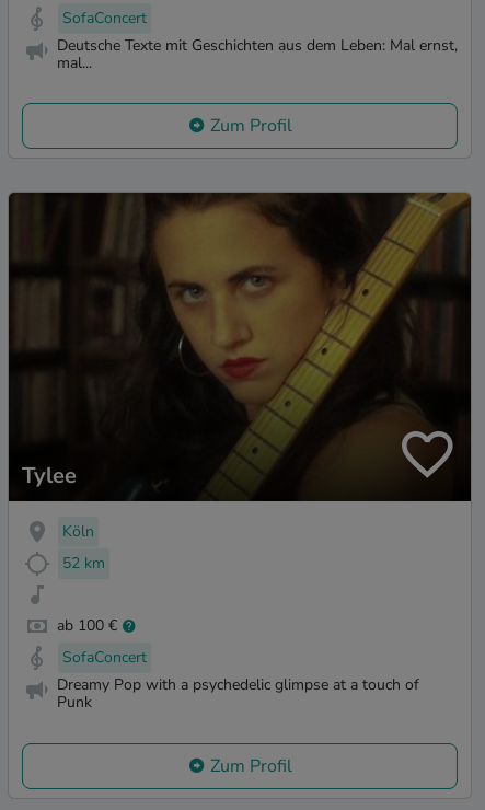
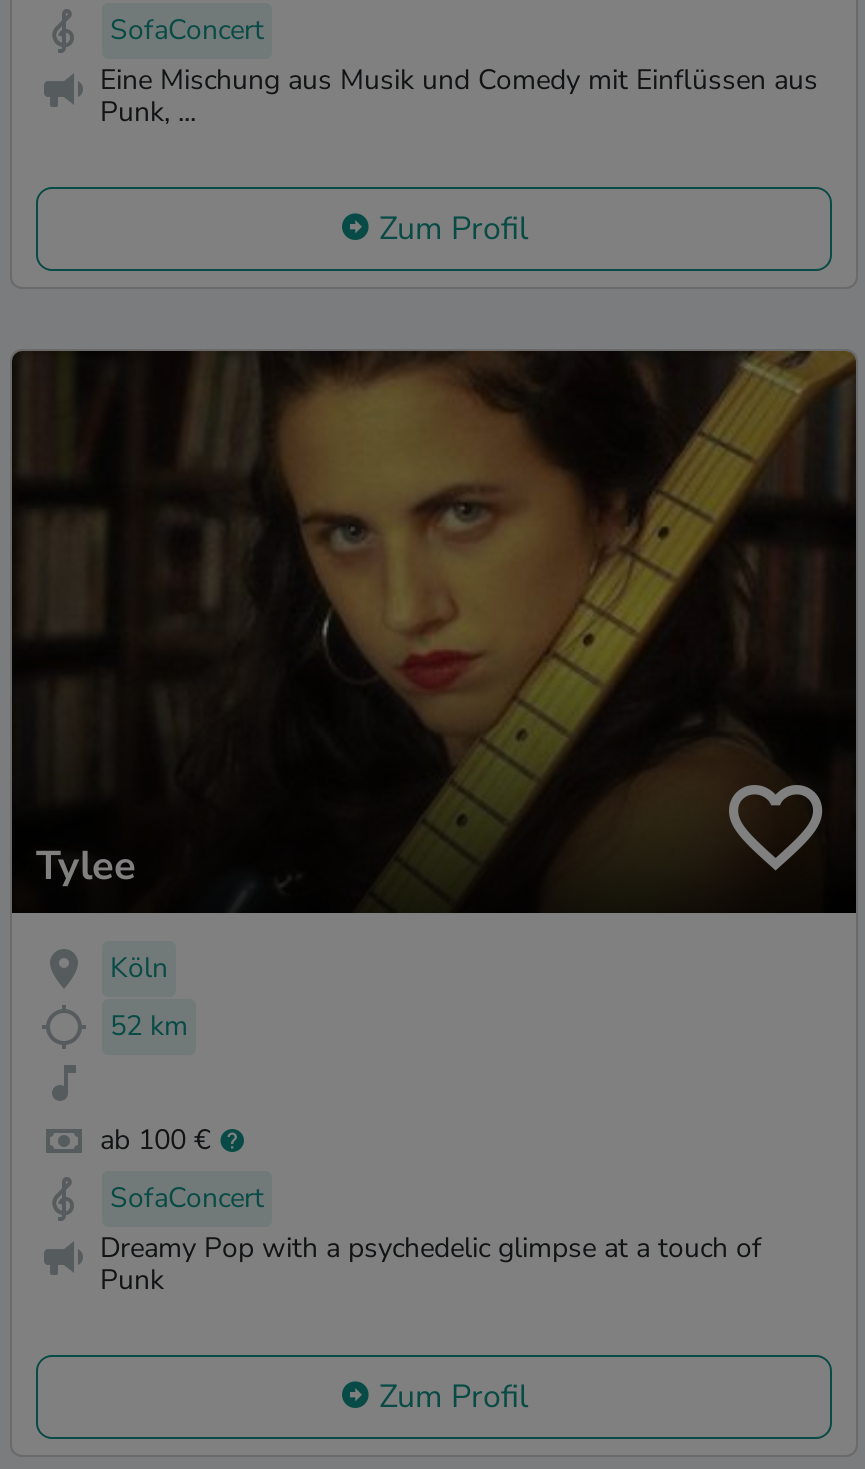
- Deutsche Texte mit Geschichten aus dem Leben: Mal ernst,
- mal...
+ Eine Mischung aus Musik und Comedy mit Einflüssen aus
+ Punk, ...
